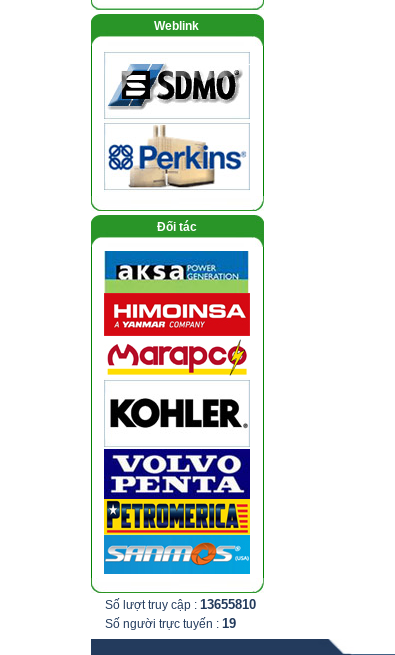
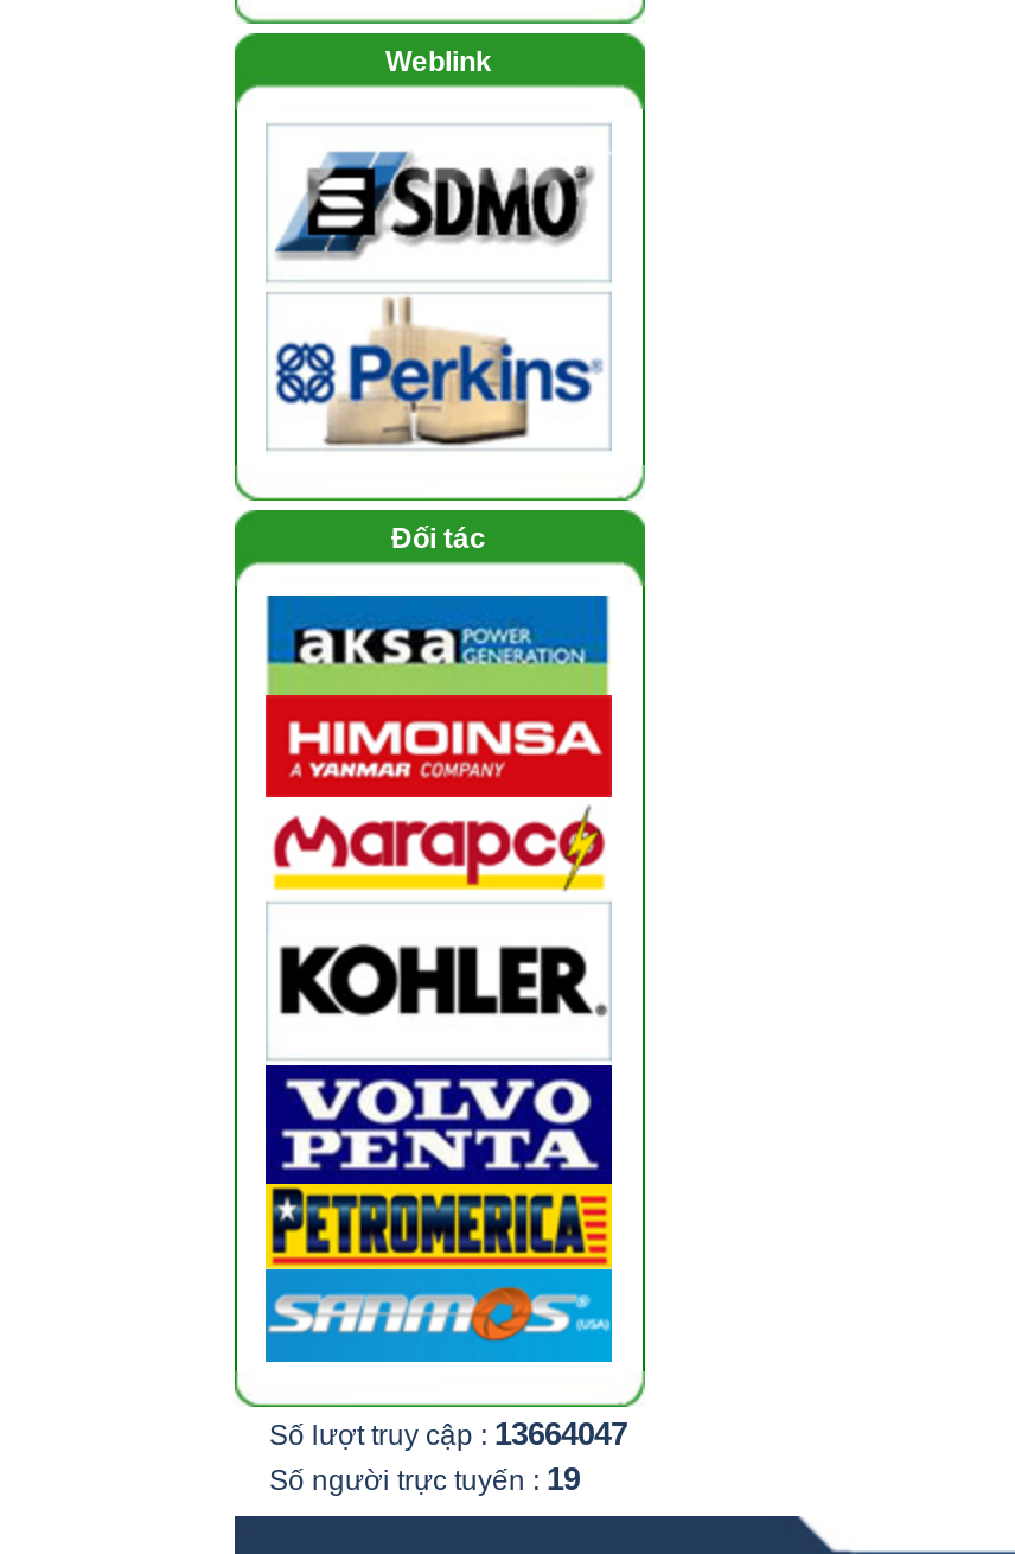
- Số lượt truy cập : 13655810
+ Số lượt truy cập : 13664047
